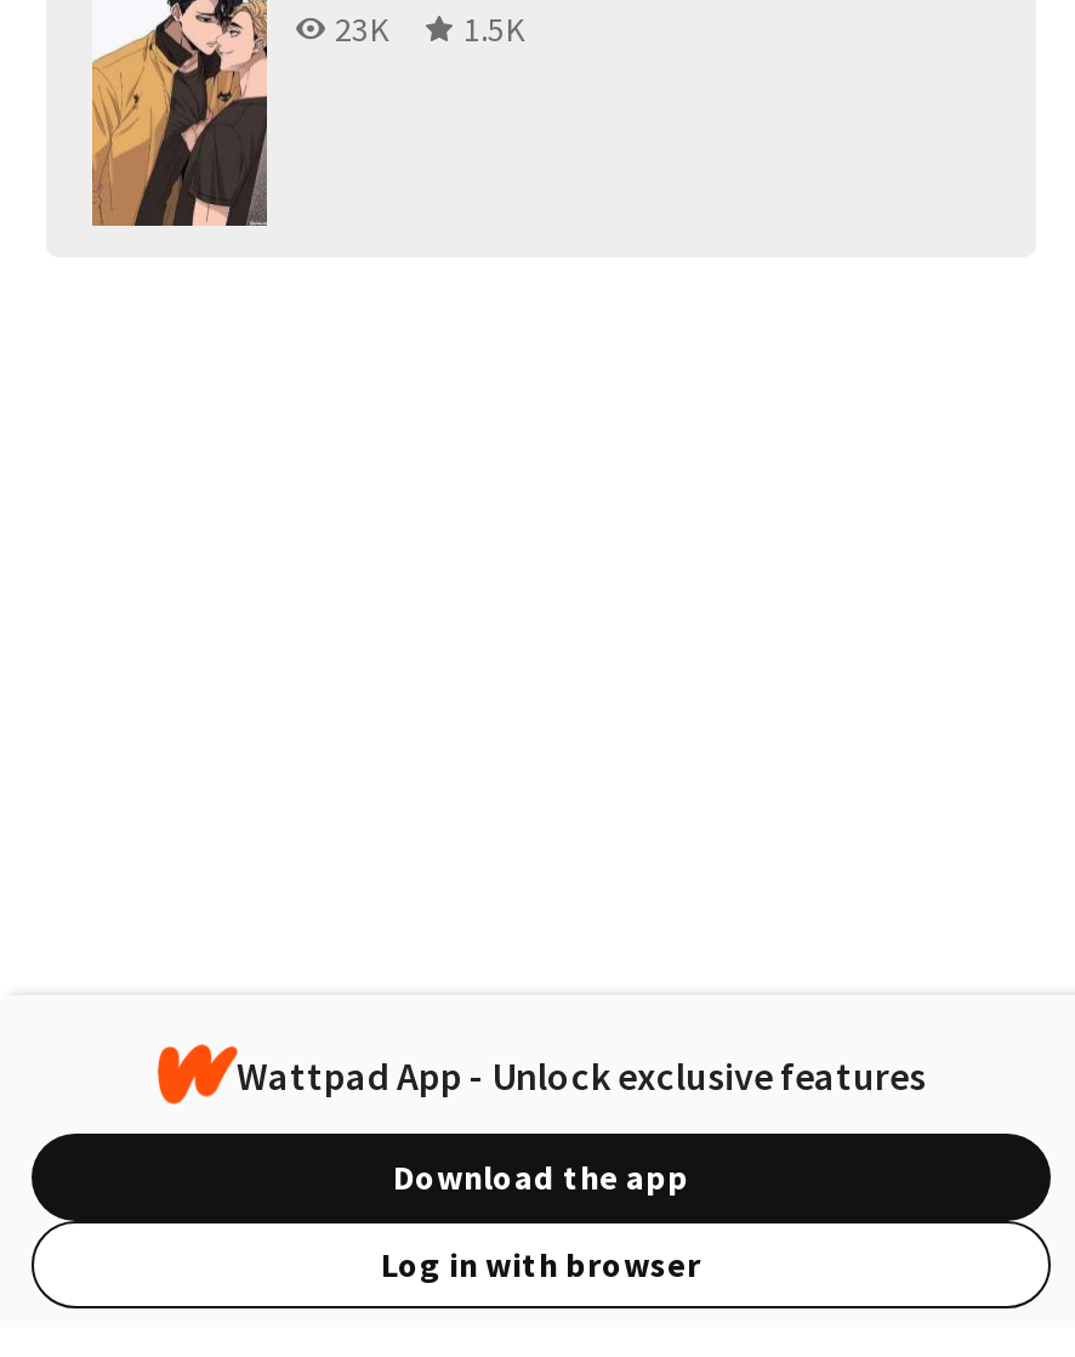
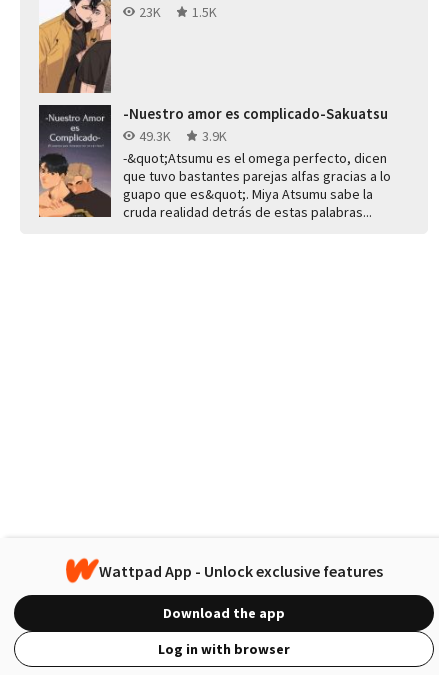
+ [image]
+ -Nuestro amor es complicado-Sakuatsu
+ 49.3K
+ 3.9K
+ -&quot;Atsumu es el omega perfecto, dicen
+ que tuvo bastantes parejas alfas gracias a lo
+ guapo que es&quot;. Miya Atsumu sabe la
+ cruda realidad detrás de estas palabras...
